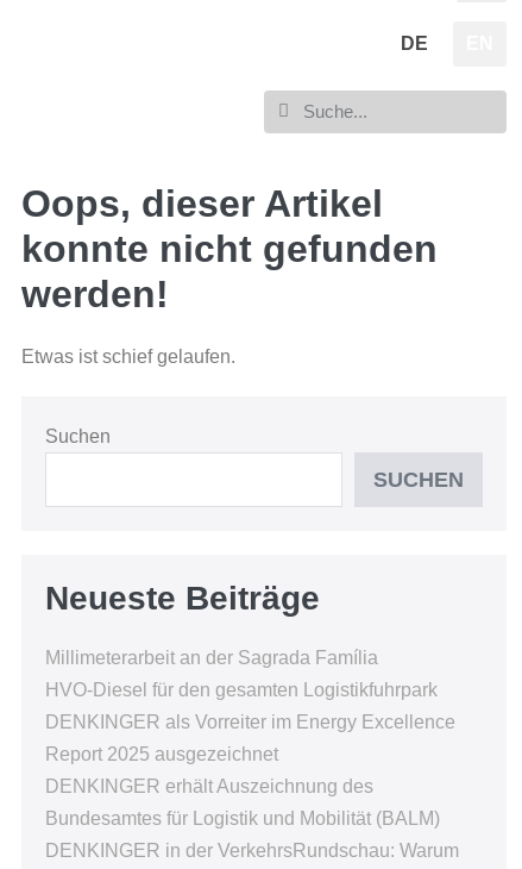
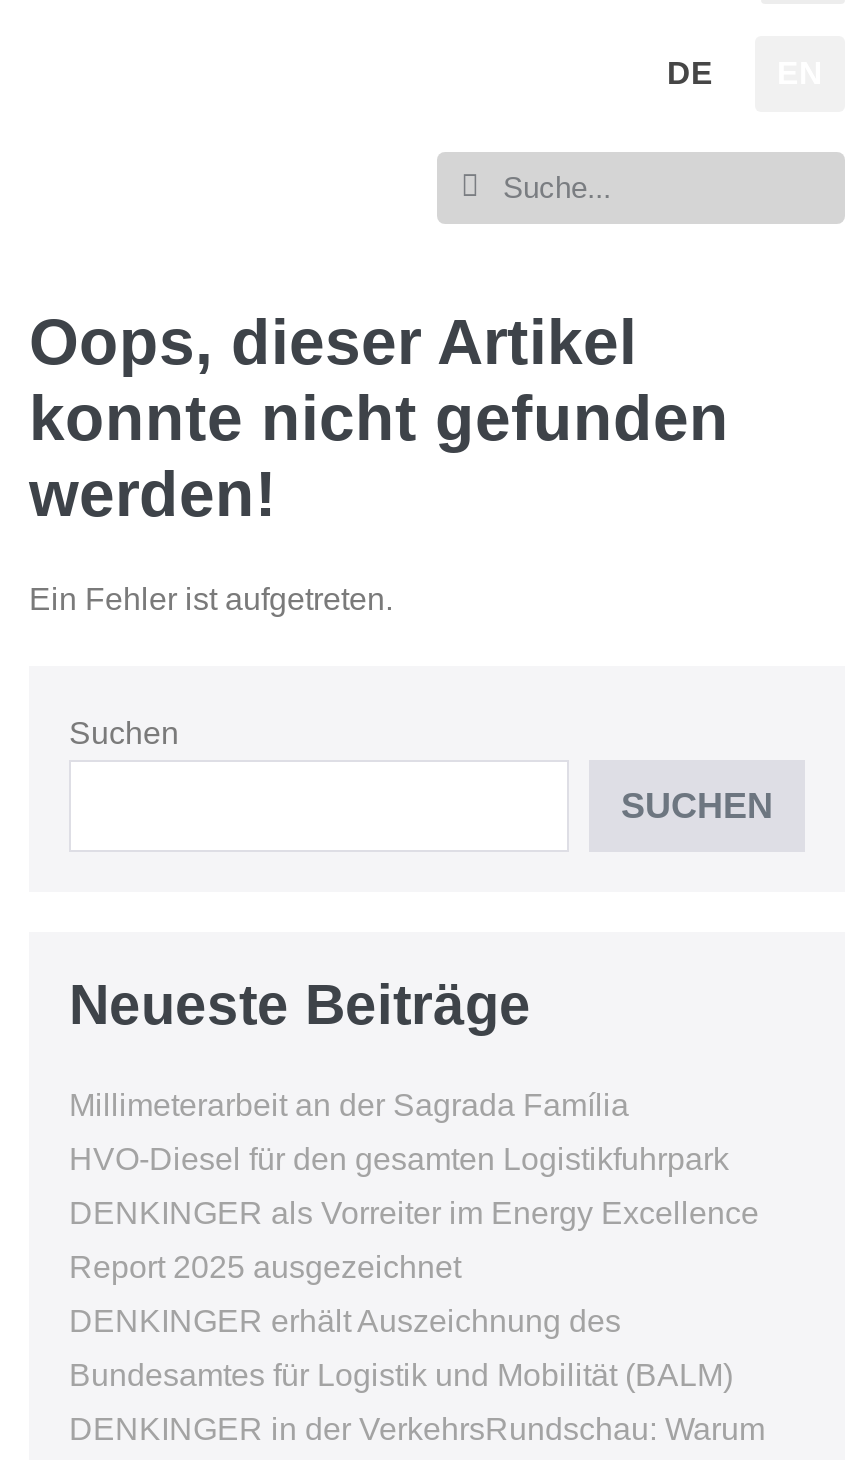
- Etwas ist schief gelaufen.
+ Ein Fehler ist aufgetreten.
